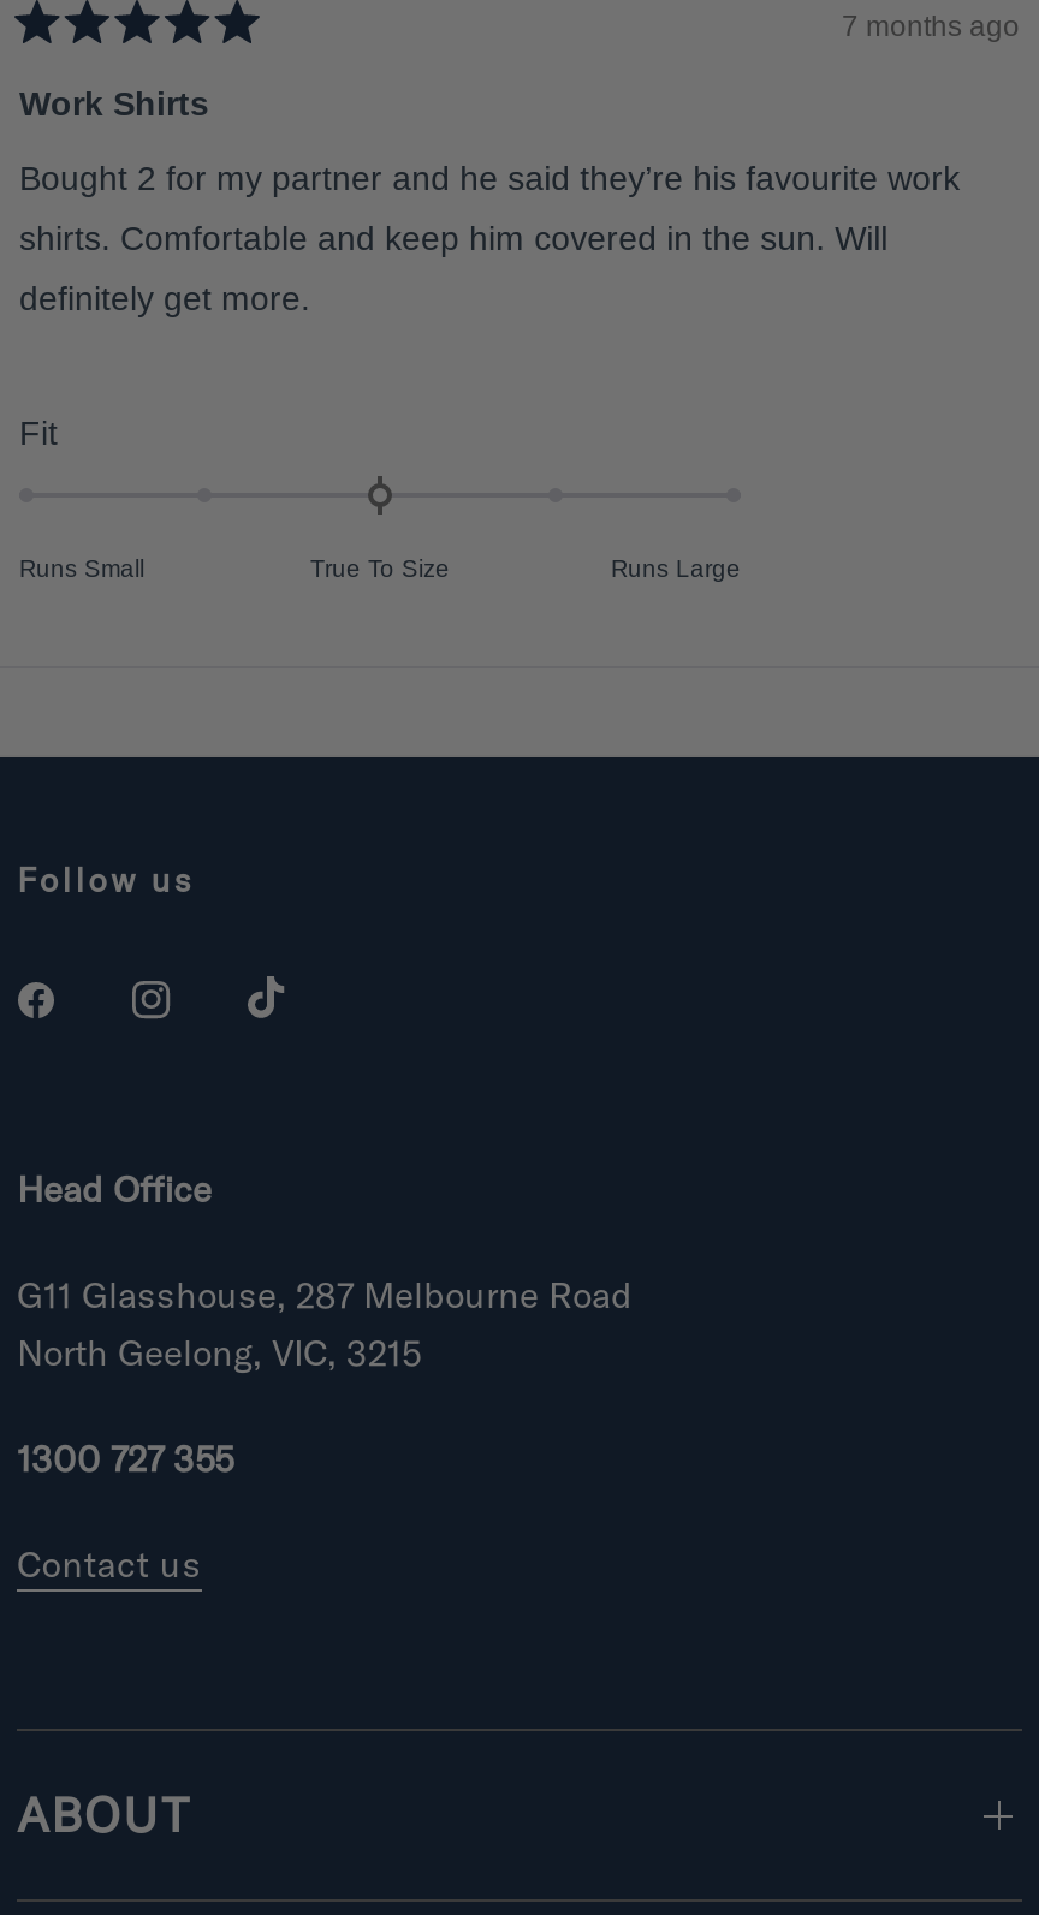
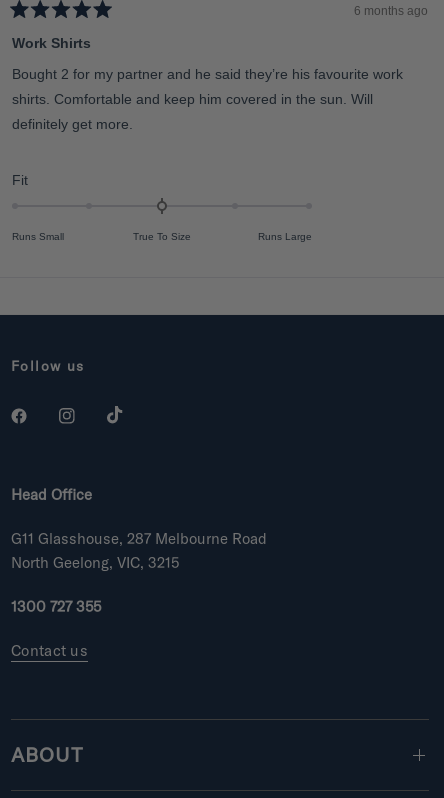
- 7 months ago
+ 6 months ago
